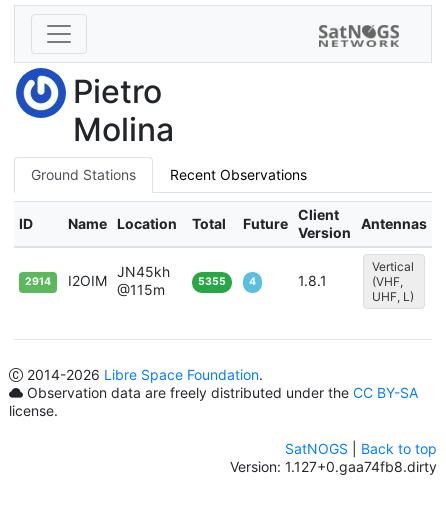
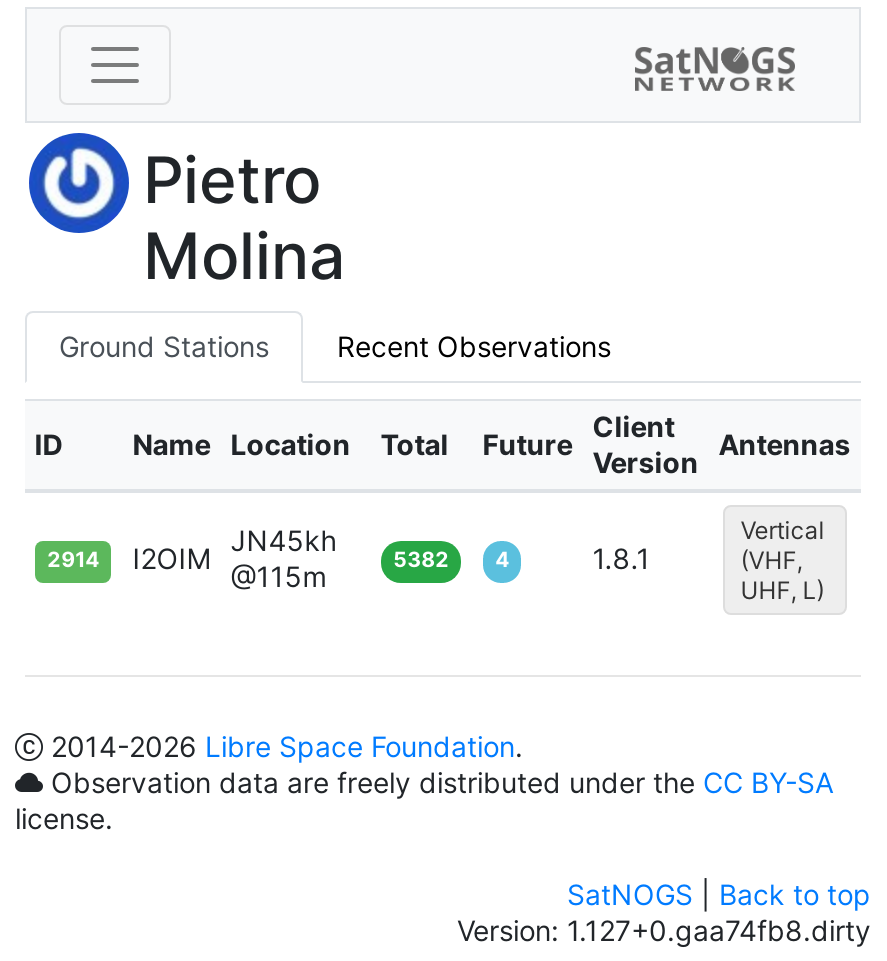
- 5355 4
+ 5382 4
